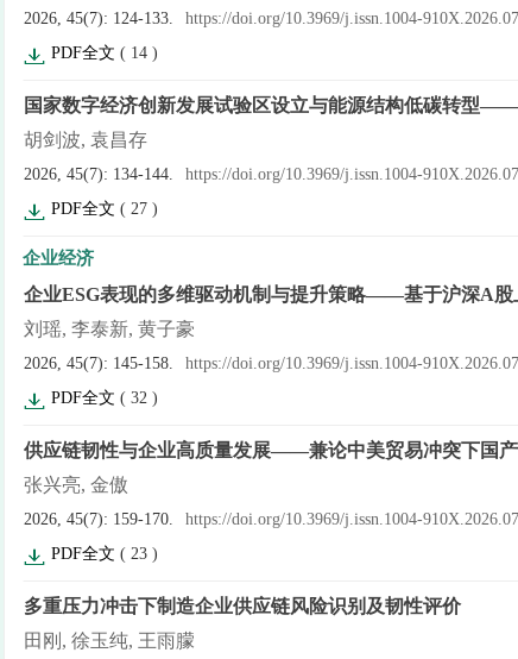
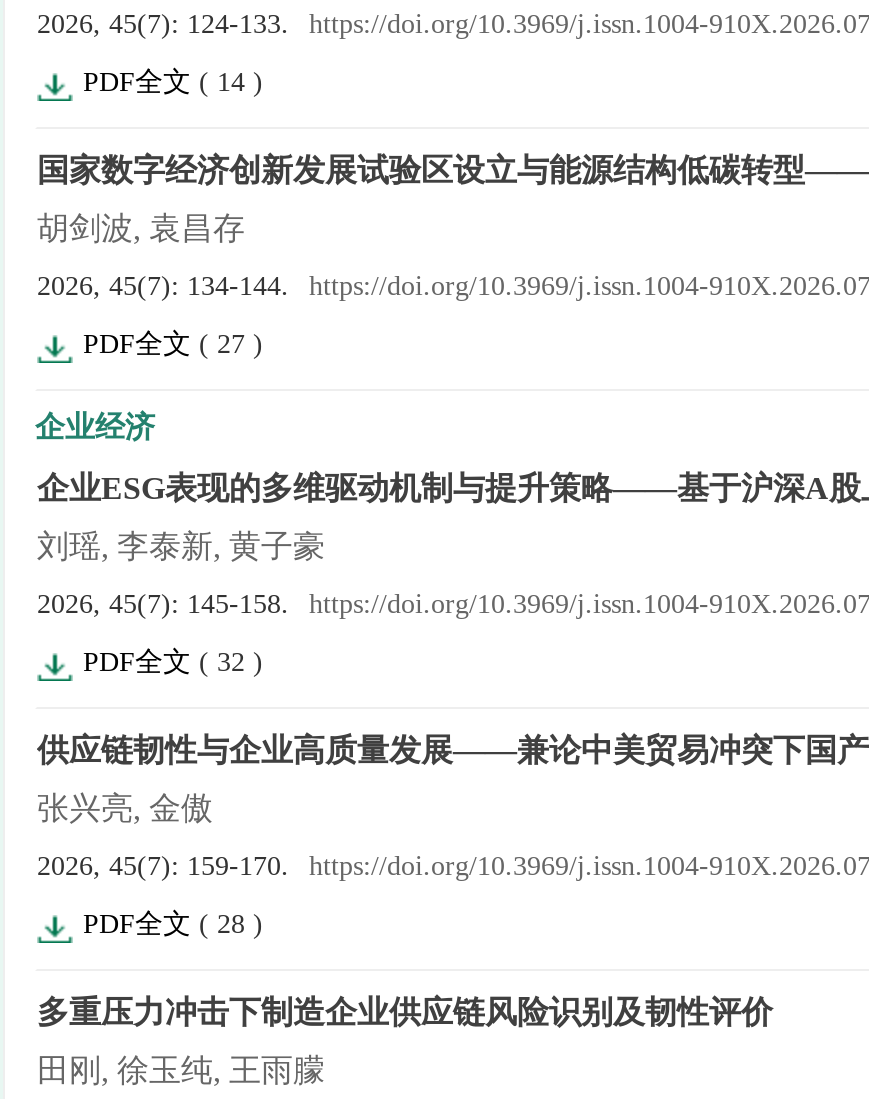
- PDF全文(23)
+ PDF全文(28)
